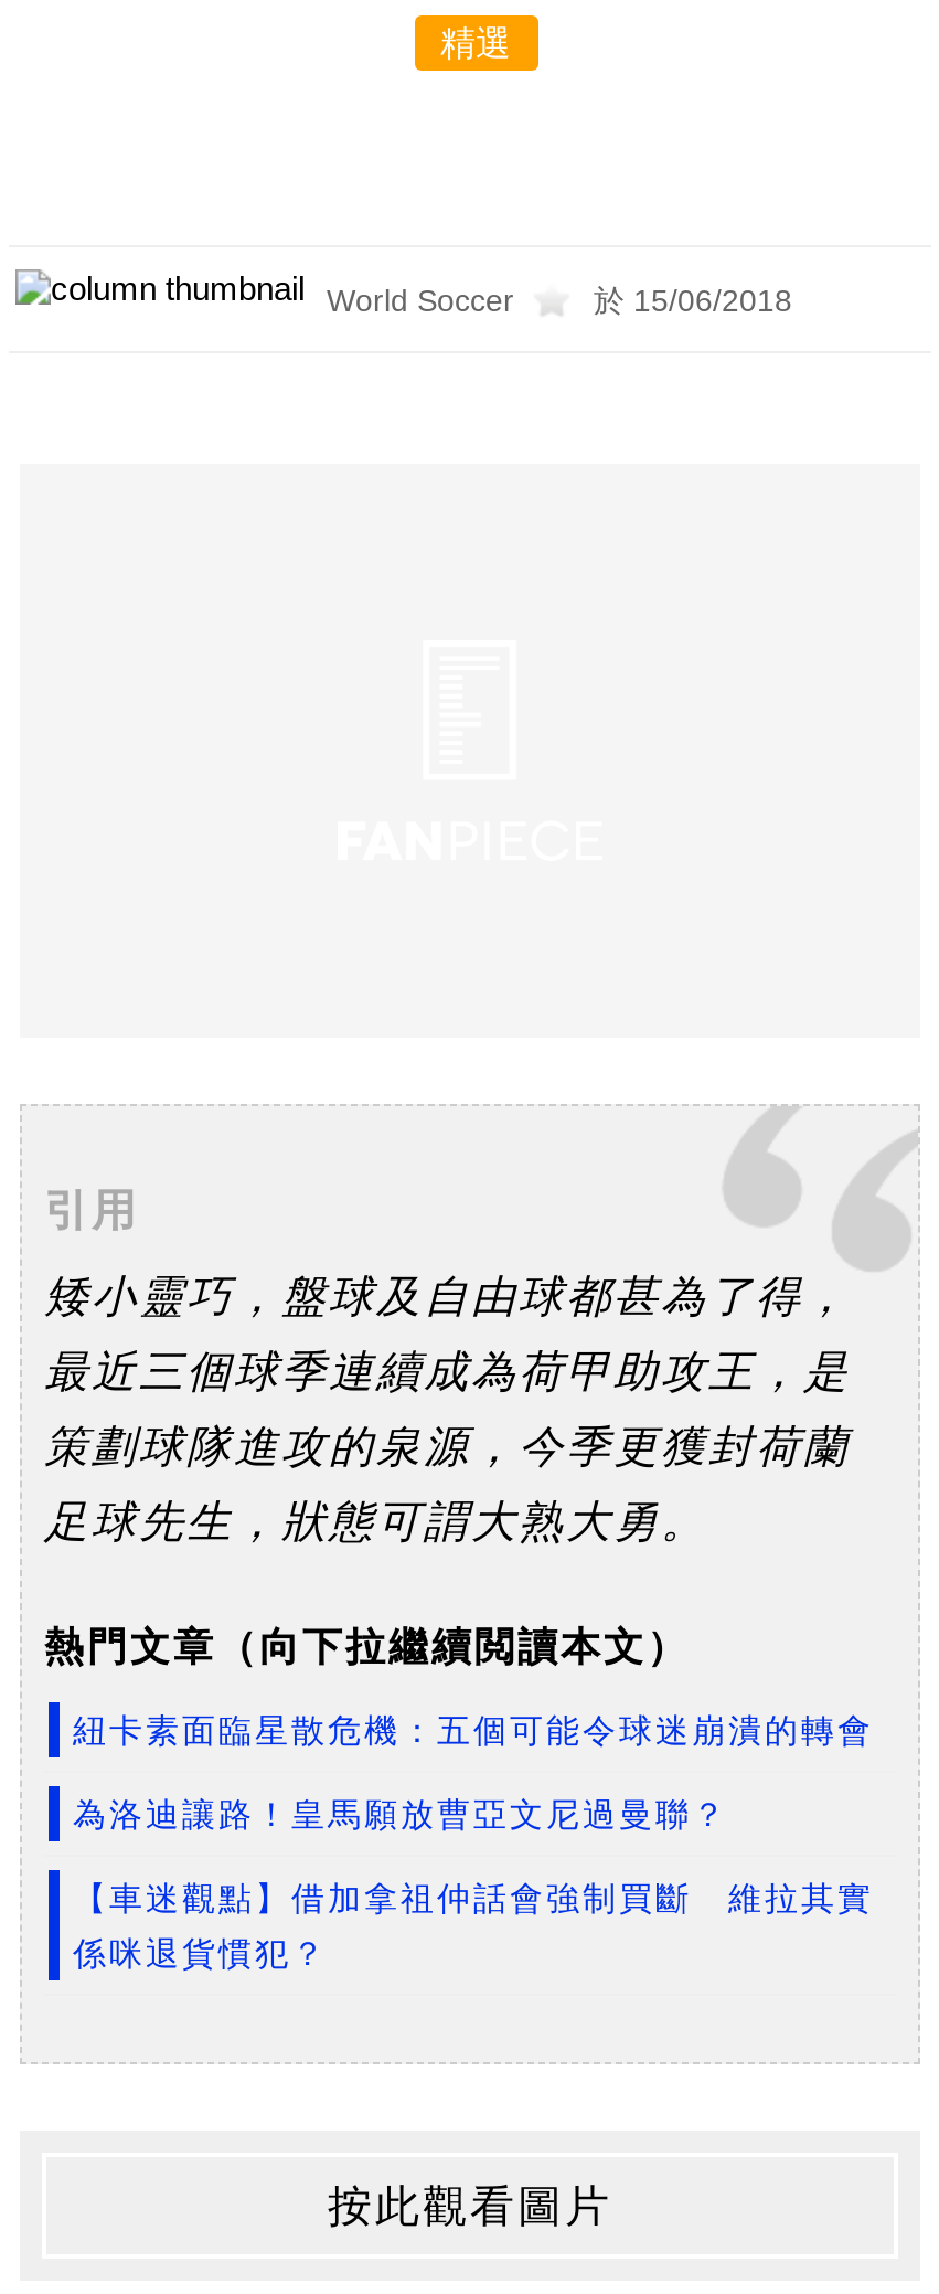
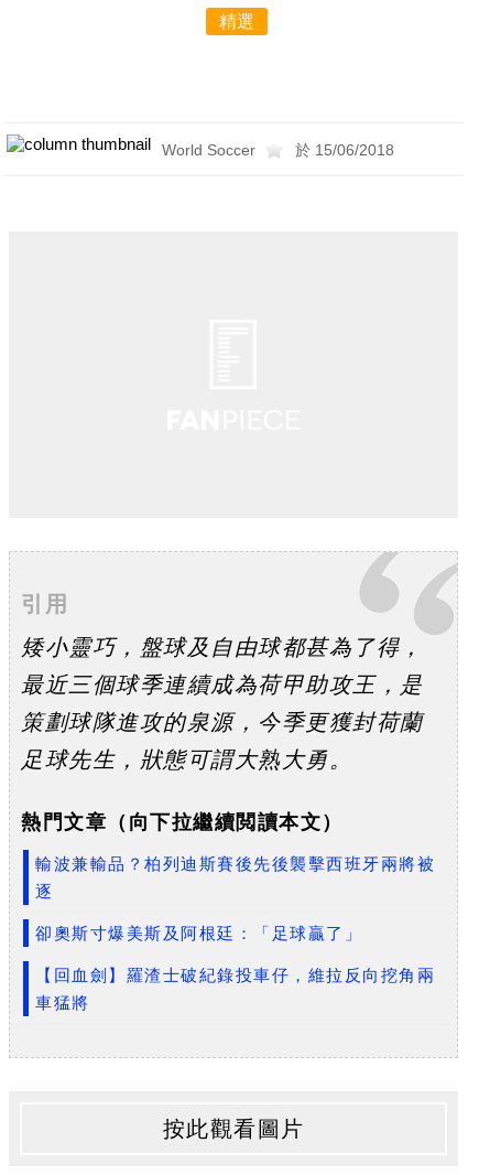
- 紐卡素面臨星散危機：五個可能令球迷崩潰的轉會
- 為洛迪讓路！皇馬願放曹亞文尼過曼聯？
- 【車迷觀點】借加拿祖仲話會強制買斷 維拉其實
- 係咪退貨慣犯？
+ 輸波兼輸品？柏列迪斯賽後先後襲擊西班牙兩將被
+ 逐
+ 卻奧斯寸爆美斯及阿根廷：「足球贏了」
+ 【回血劍】羅渣士破紀錄投車仔，維拉反向挖角兩
+ 車猛將
